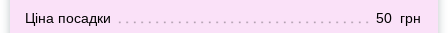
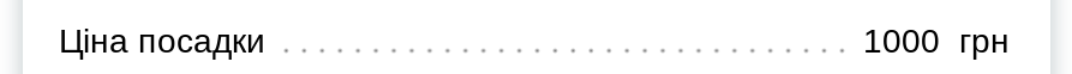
- 50 грн
+ 1000 грн
